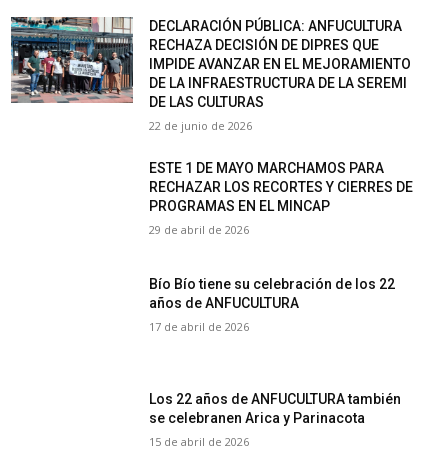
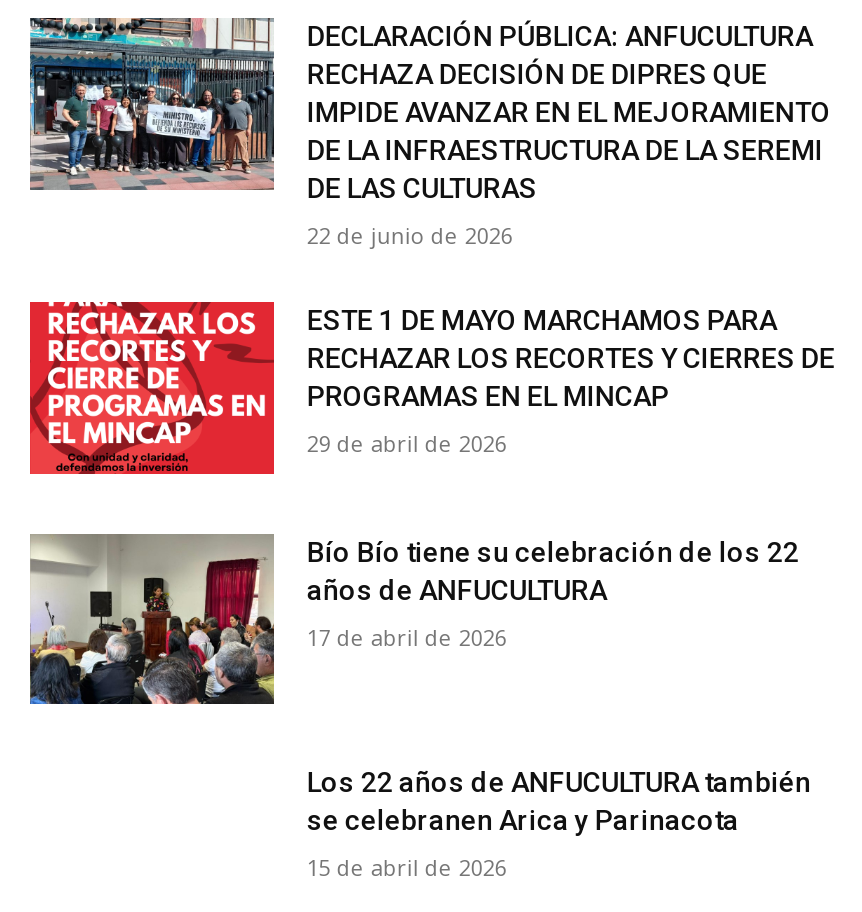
+ [image]

+ [image]
